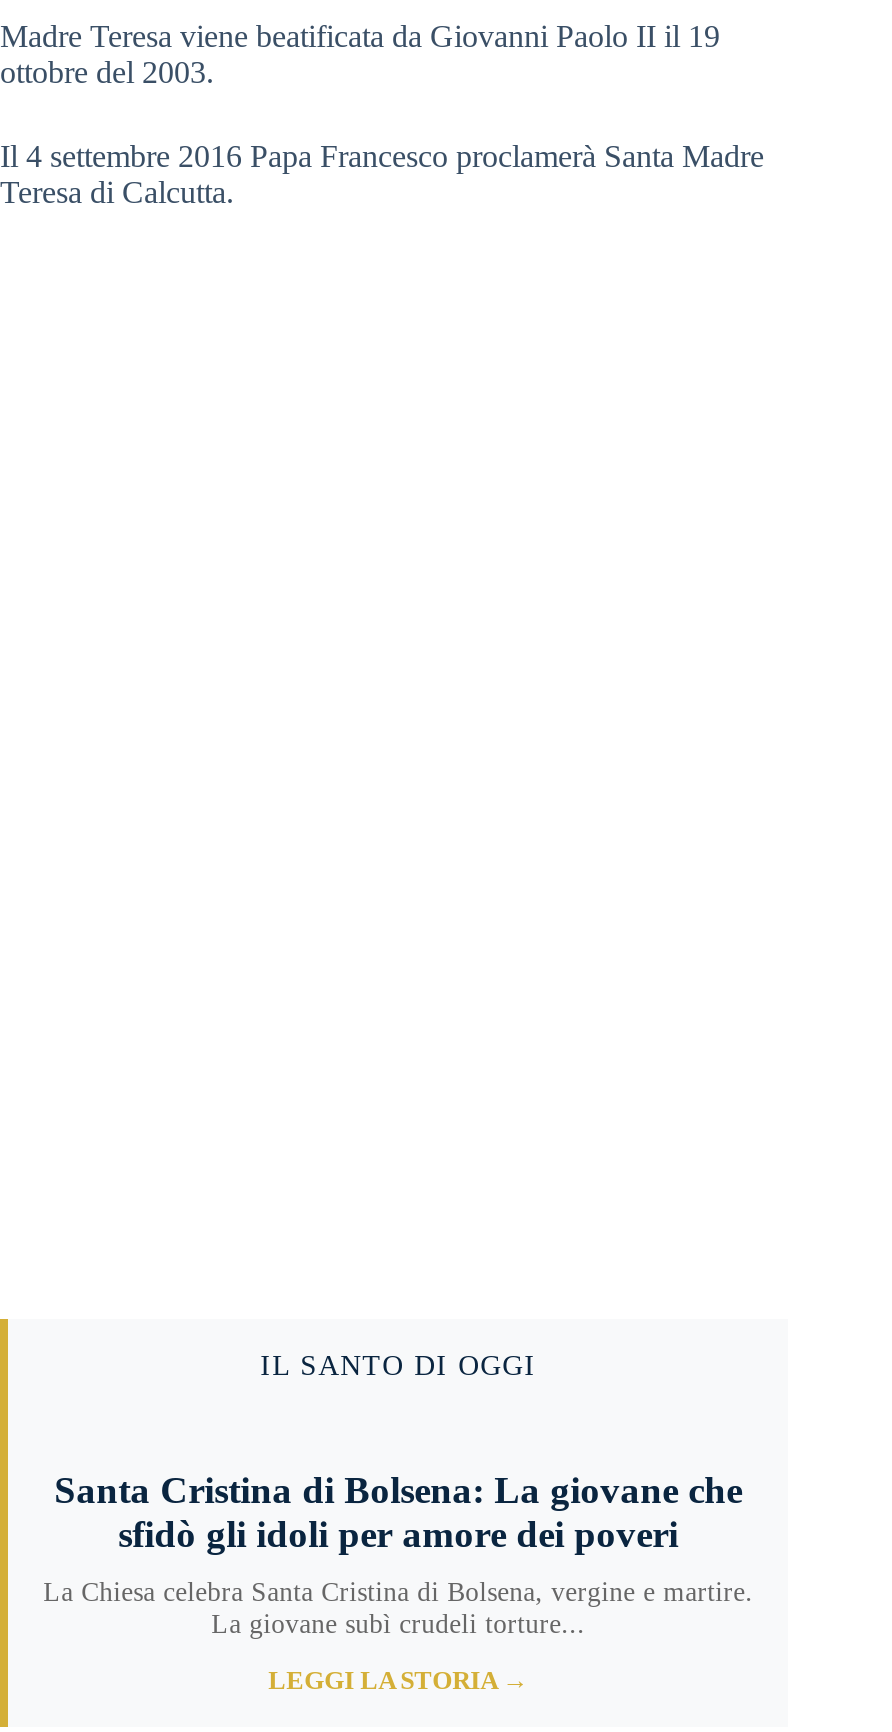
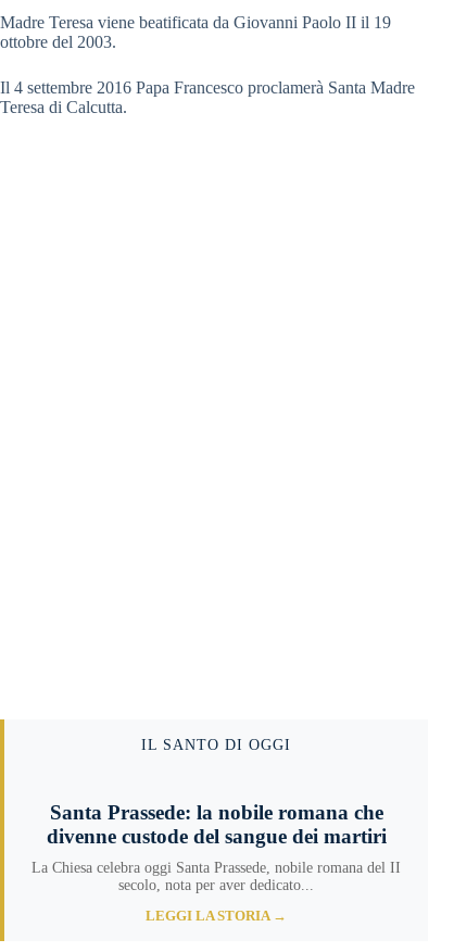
- Santa Cristina di Bolsena: La giovane che
- sfidò gli idoli per amore dei poveri
+ Santa Prassede: la nobile romana che
+ divenne custode del sangue dei martiri

- La Chiesa celebra Santa Cristina di Bolsena, vergine e martire.
- La giovane subì crudeli torture...
+ La Chiesa celebra oggi Santa Prassede, nobile romana del II
+ secolo, nota per aver dedicato...
